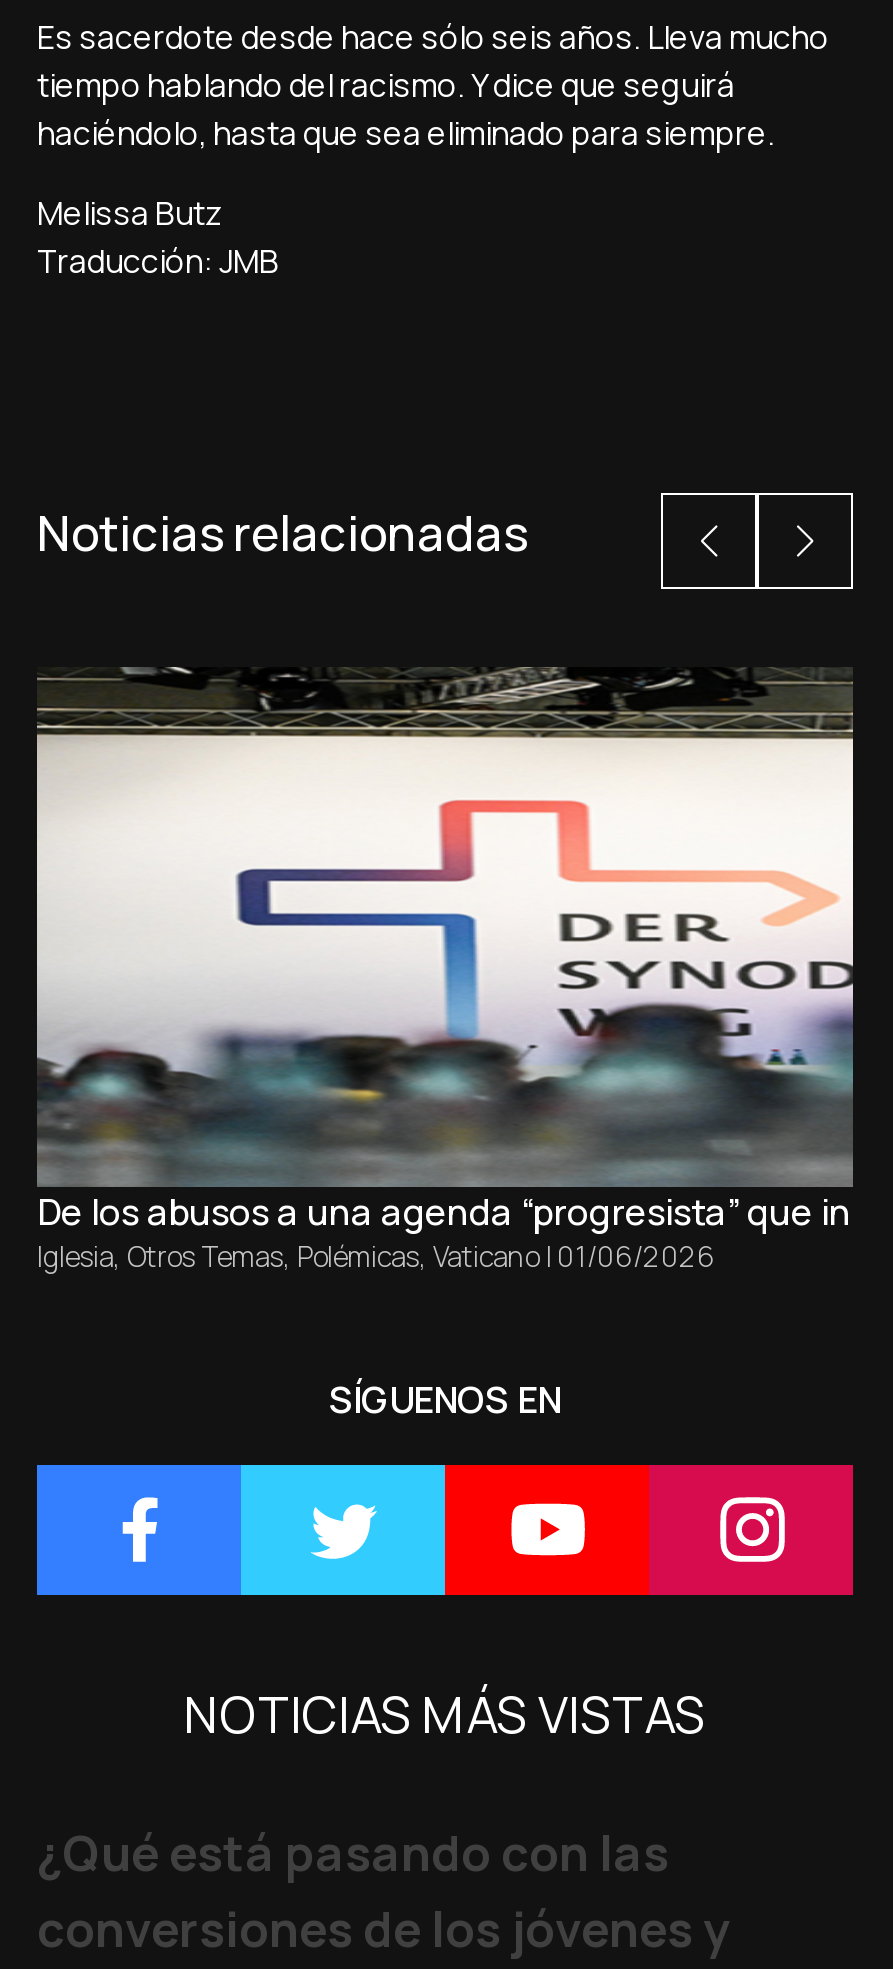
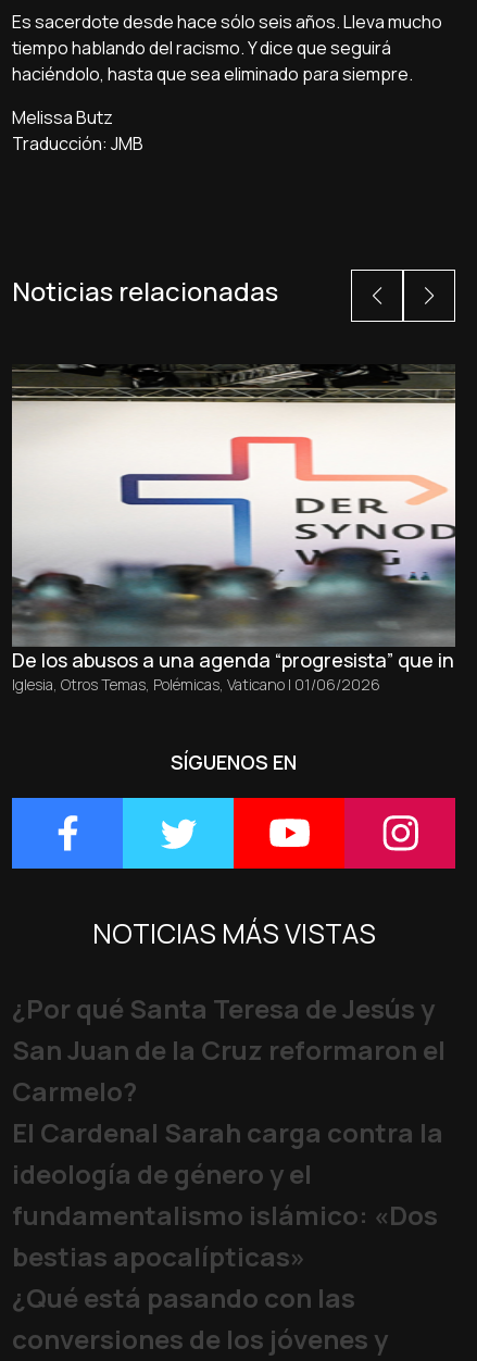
+ ¿Por qué Santa Teresa de Jesús y
+ San Juan de la Cruz reformaron el
+ Carmelo?
+ El Cardenal Sarah carga contra la
+ ideología de género y el
+ fundamentalismo islámico: «Dos
+ bestias apocalípticas»
